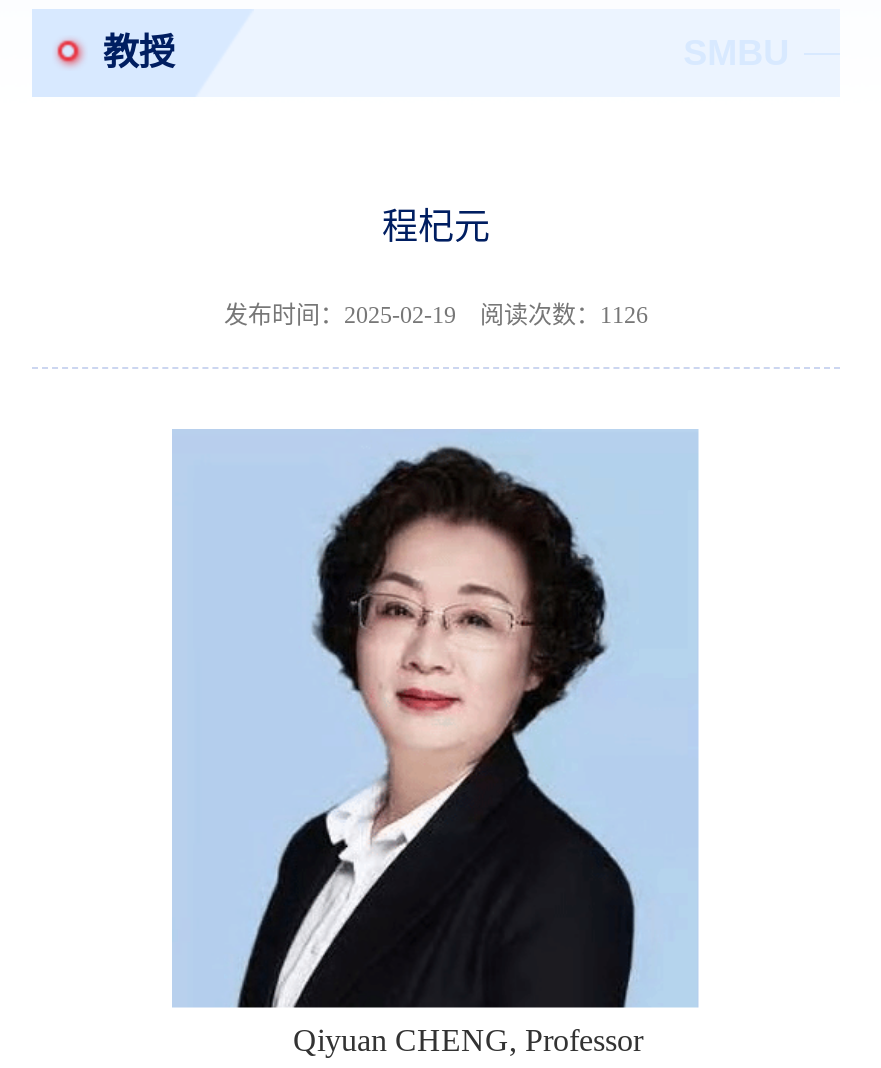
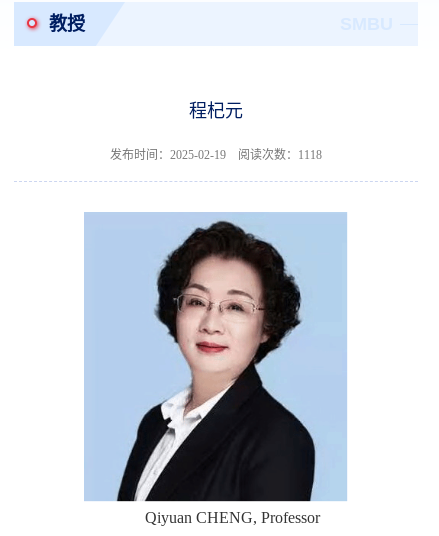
- 发布时间：2025-02-19 阅读次数：1126
+ 发布时间：2025-02-19 阅读次数：1118
